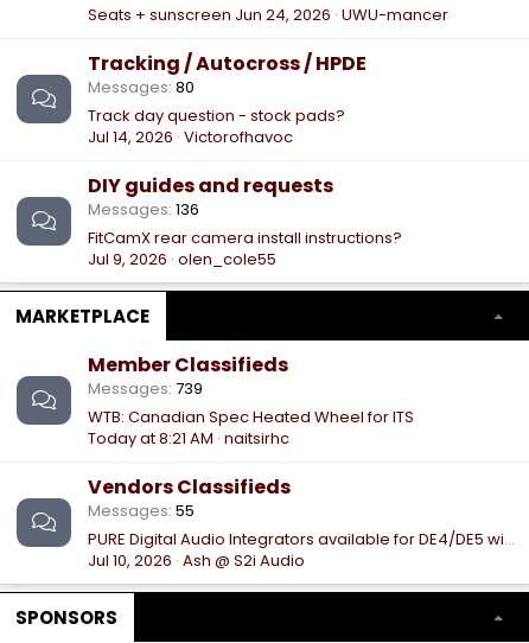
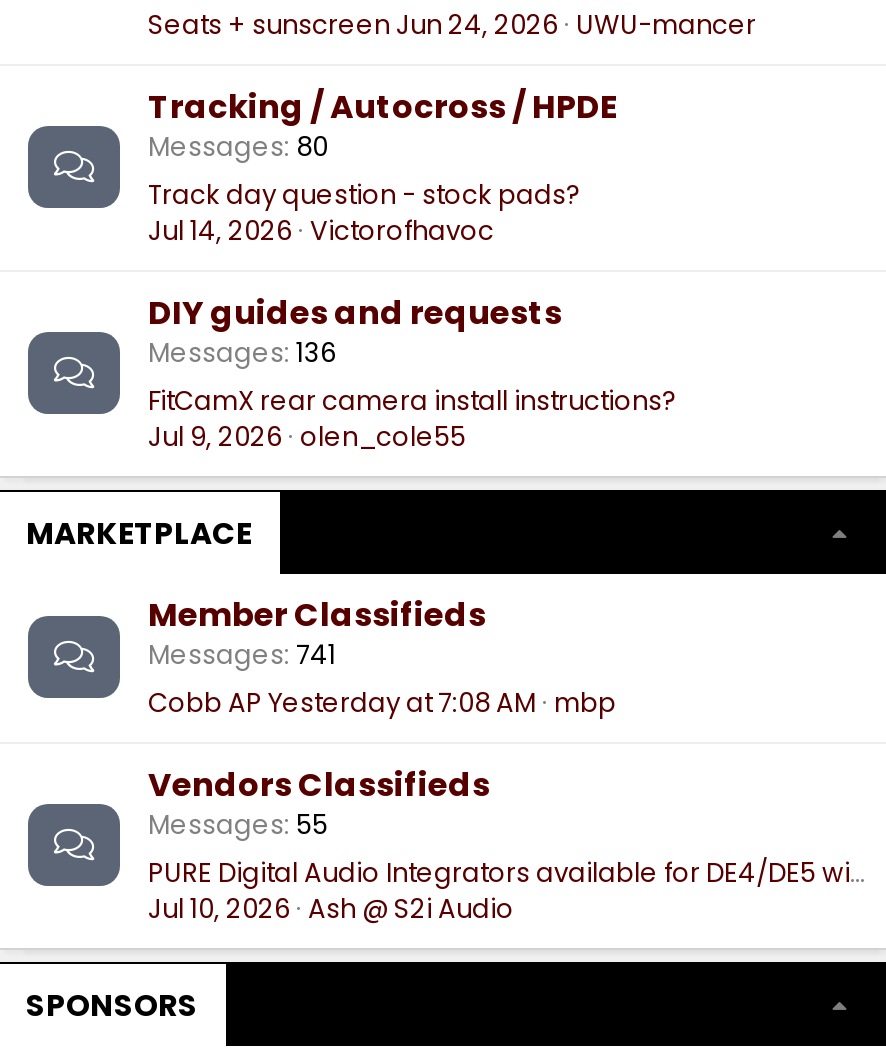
- Messages 739
- WTB: Canadian Spec Heated Wheel for ITS
- Today at 8:21 AM naitsirhc
+ Messages 741
+ Cobb AP Yesterday at 7:08 AM mbp
